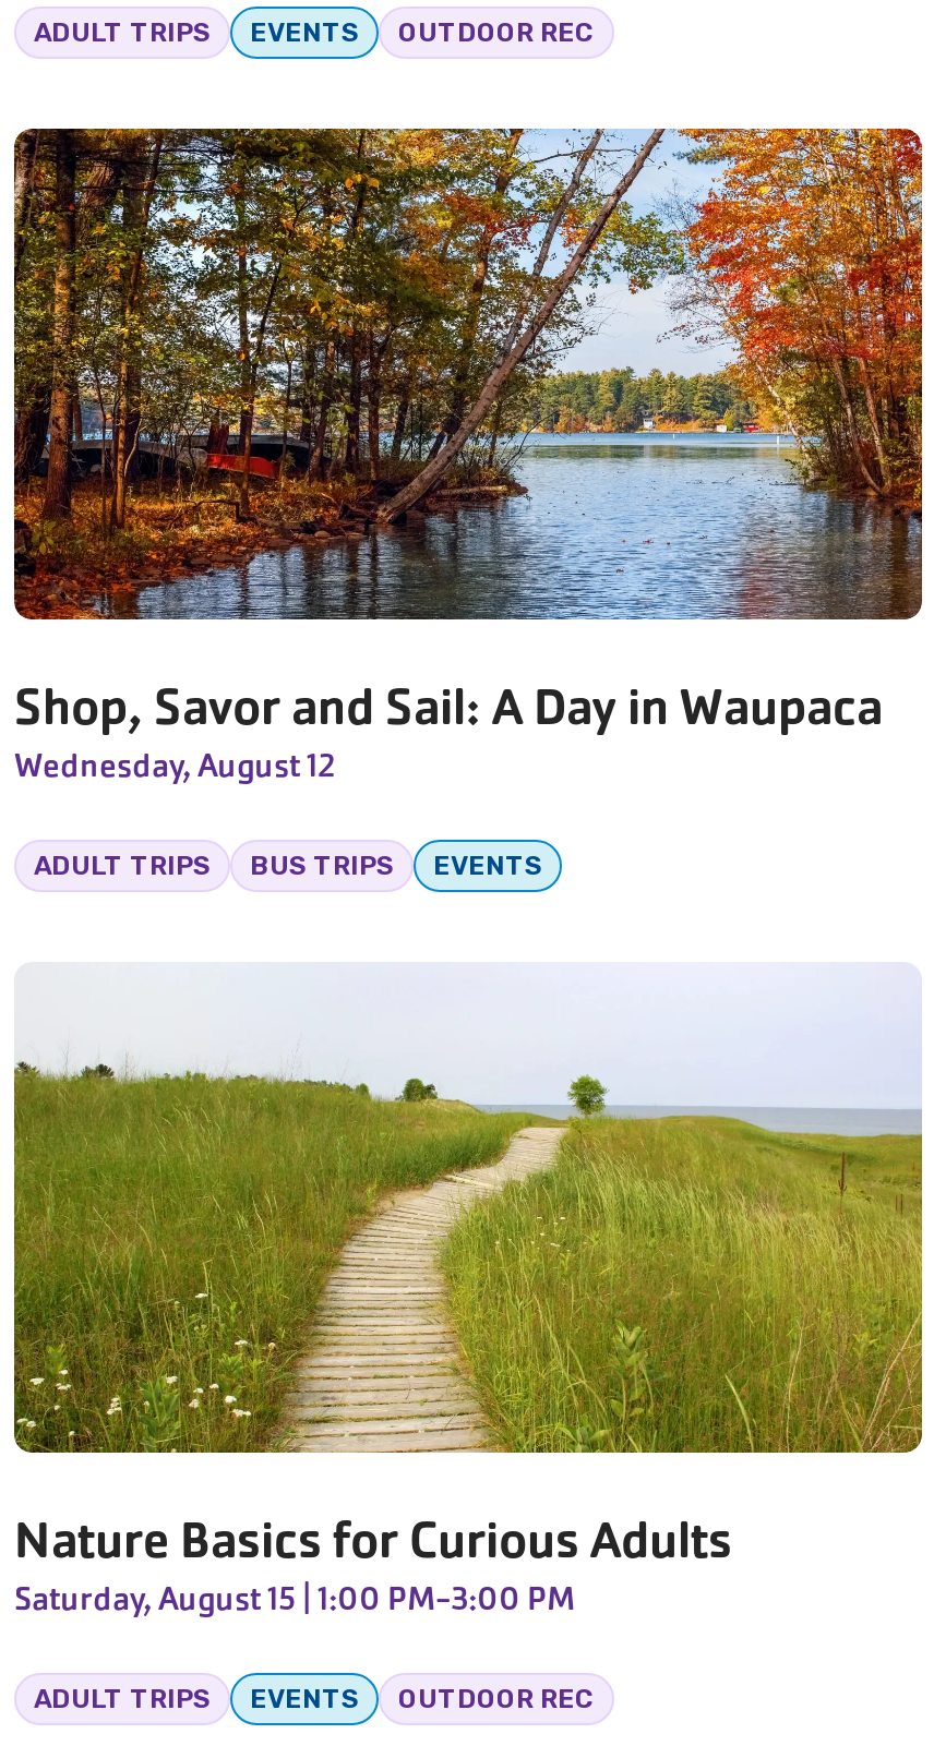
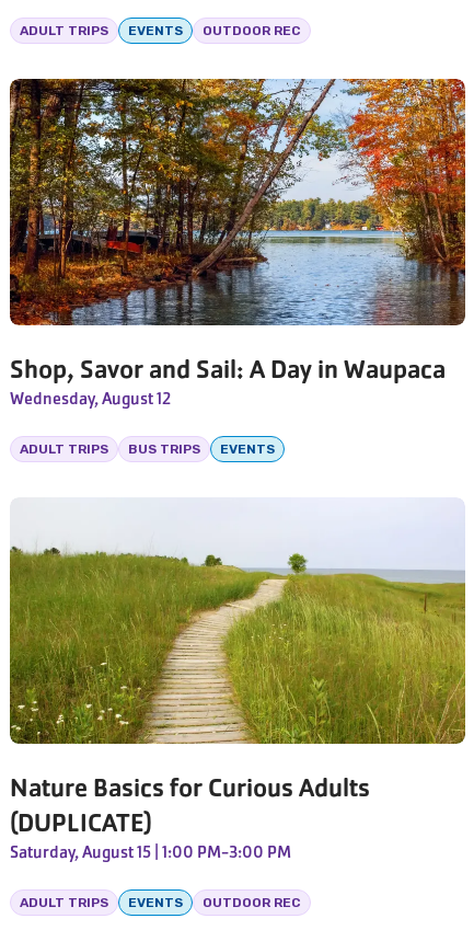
+ (DUPLICATE)
